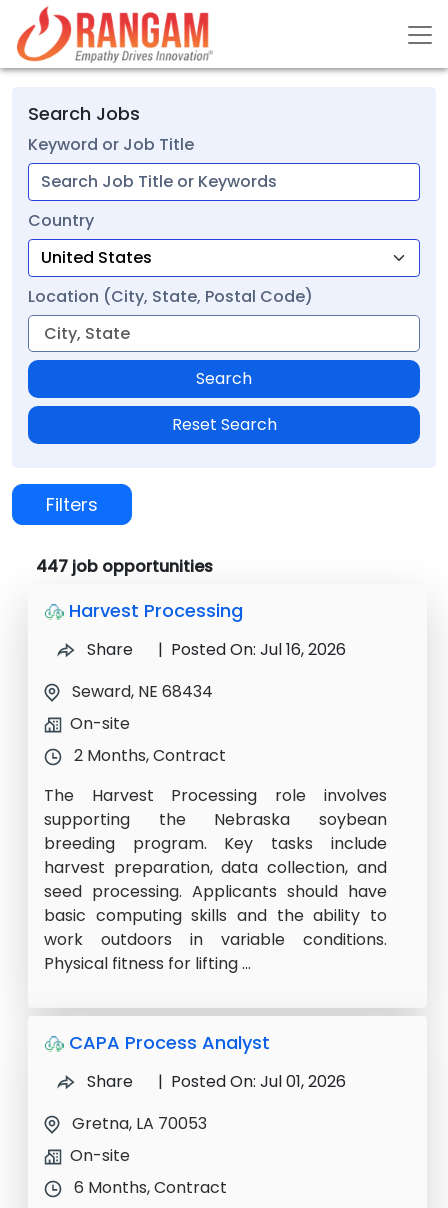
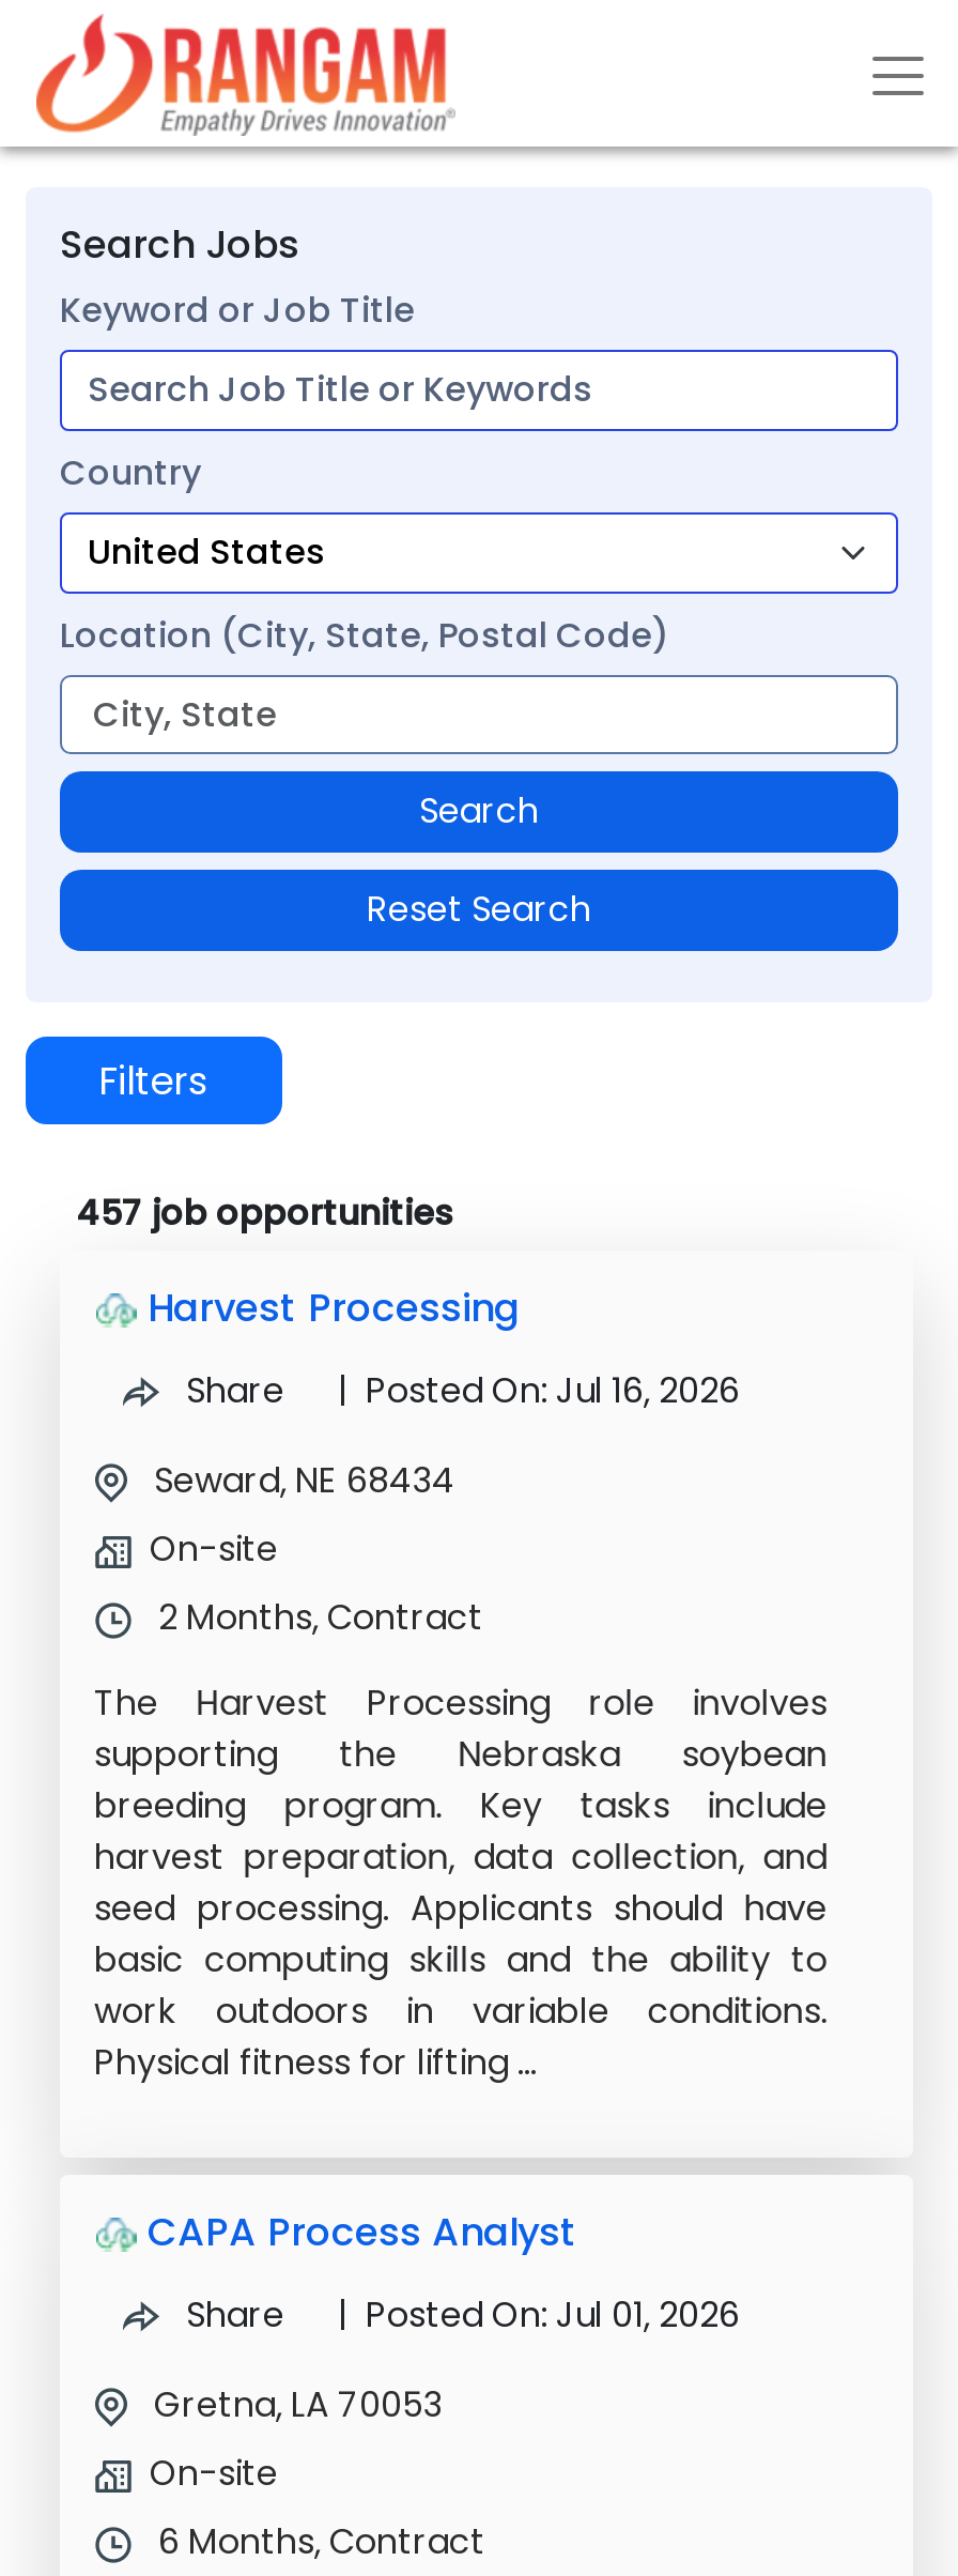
- 447 job opportunities
+ 457 job opportunities
